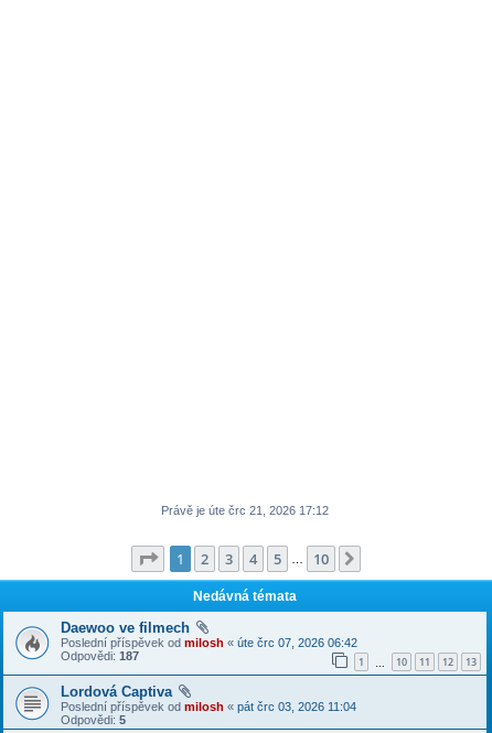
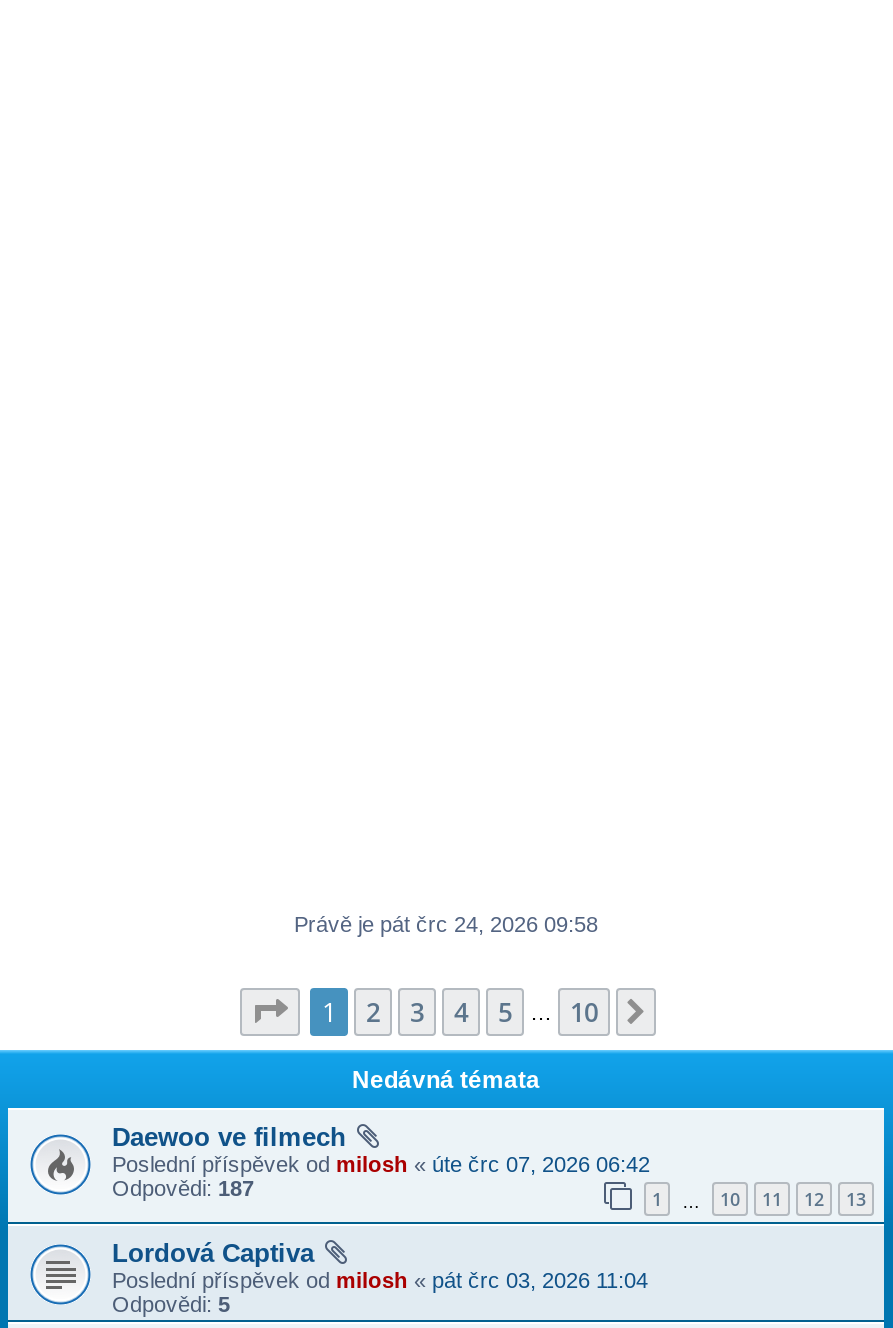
- Právě je úte črc 21, 2026 17:12
+ Právě je pát črc 24, 2026 09:58
